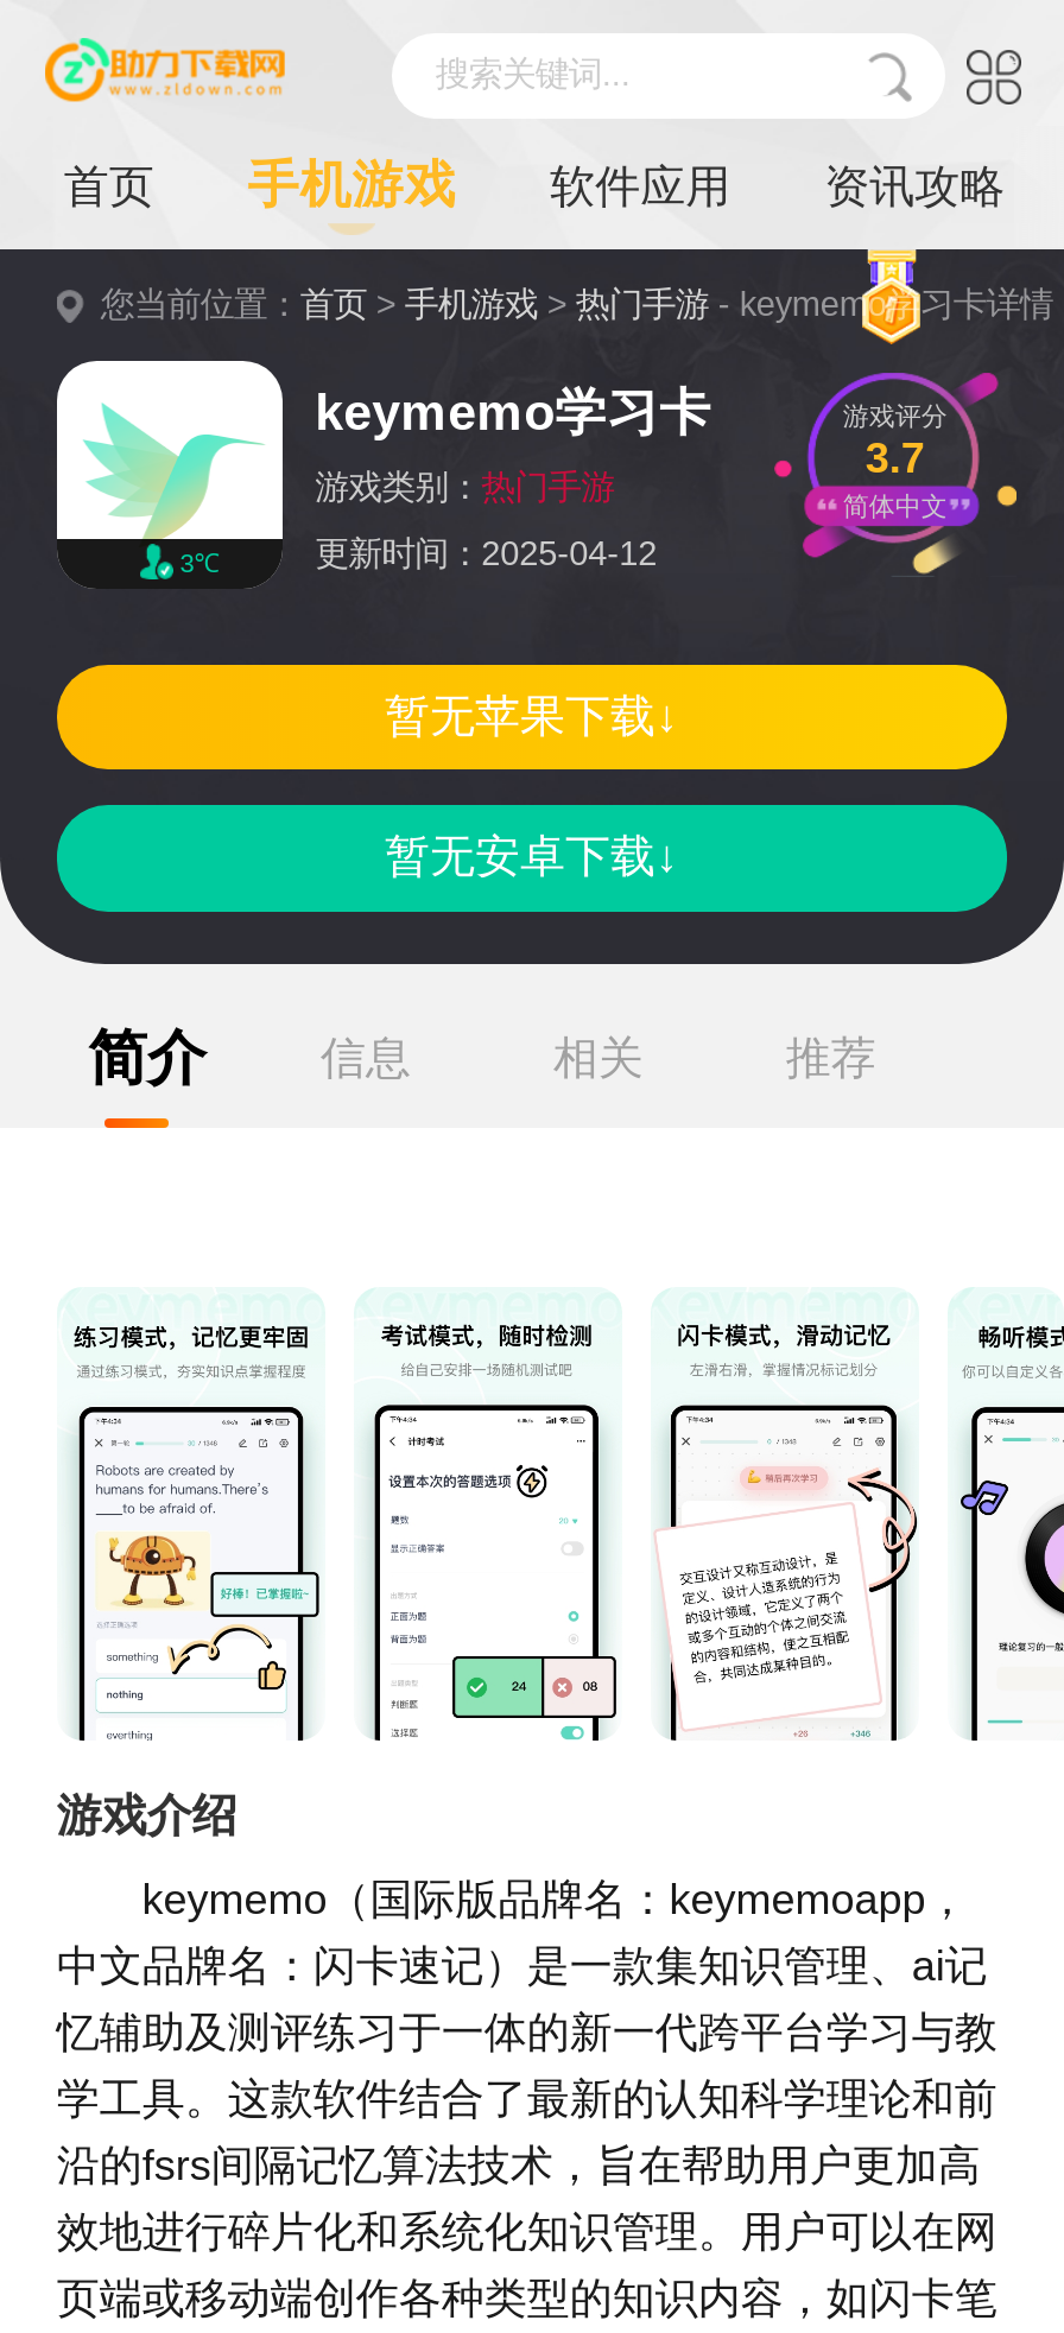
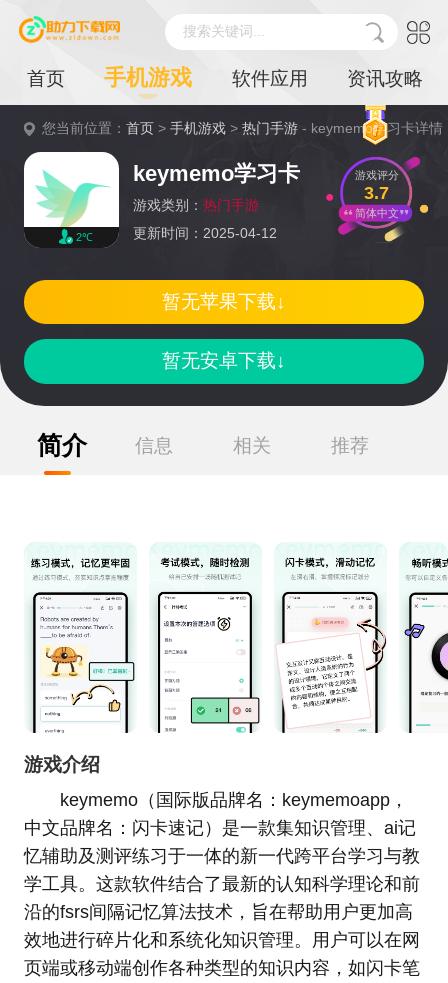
- 3℃
+ 2℃
